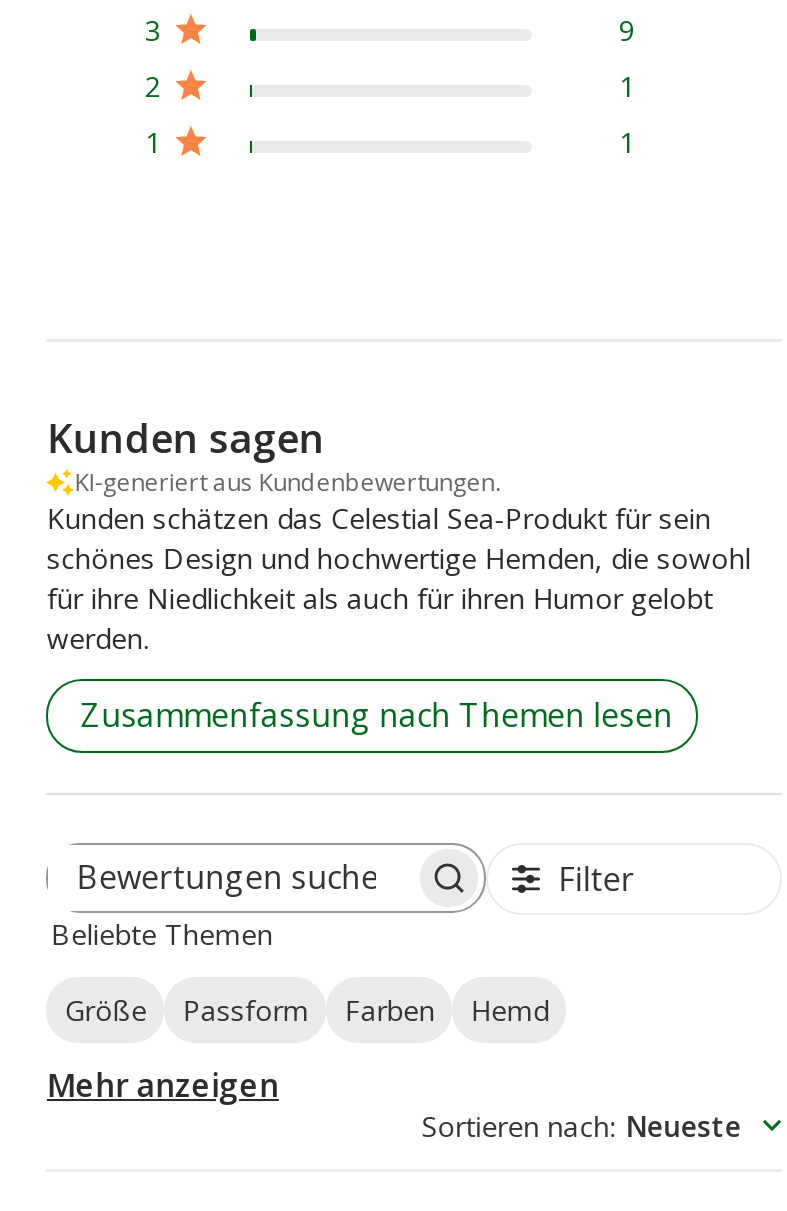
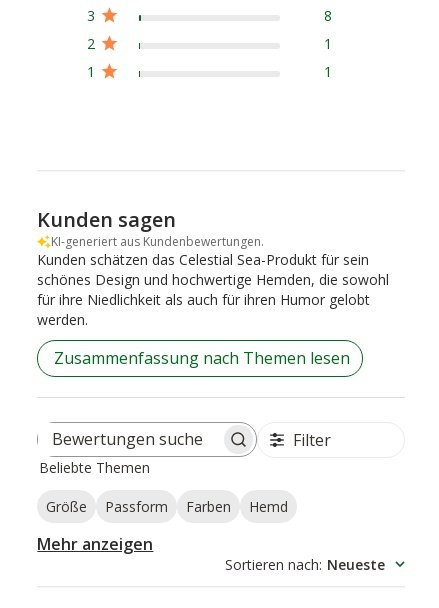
- 9
+ 8
